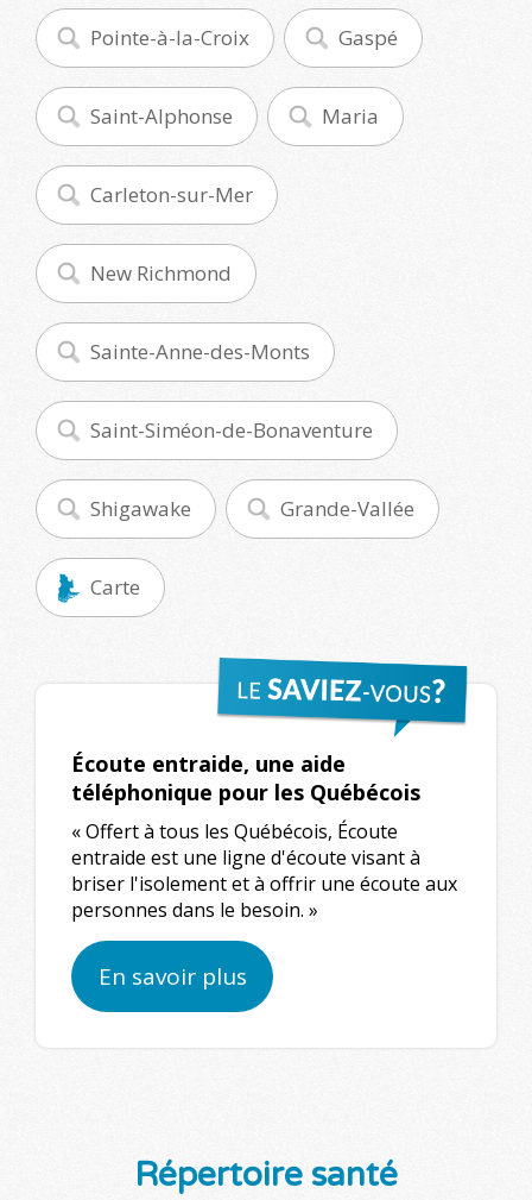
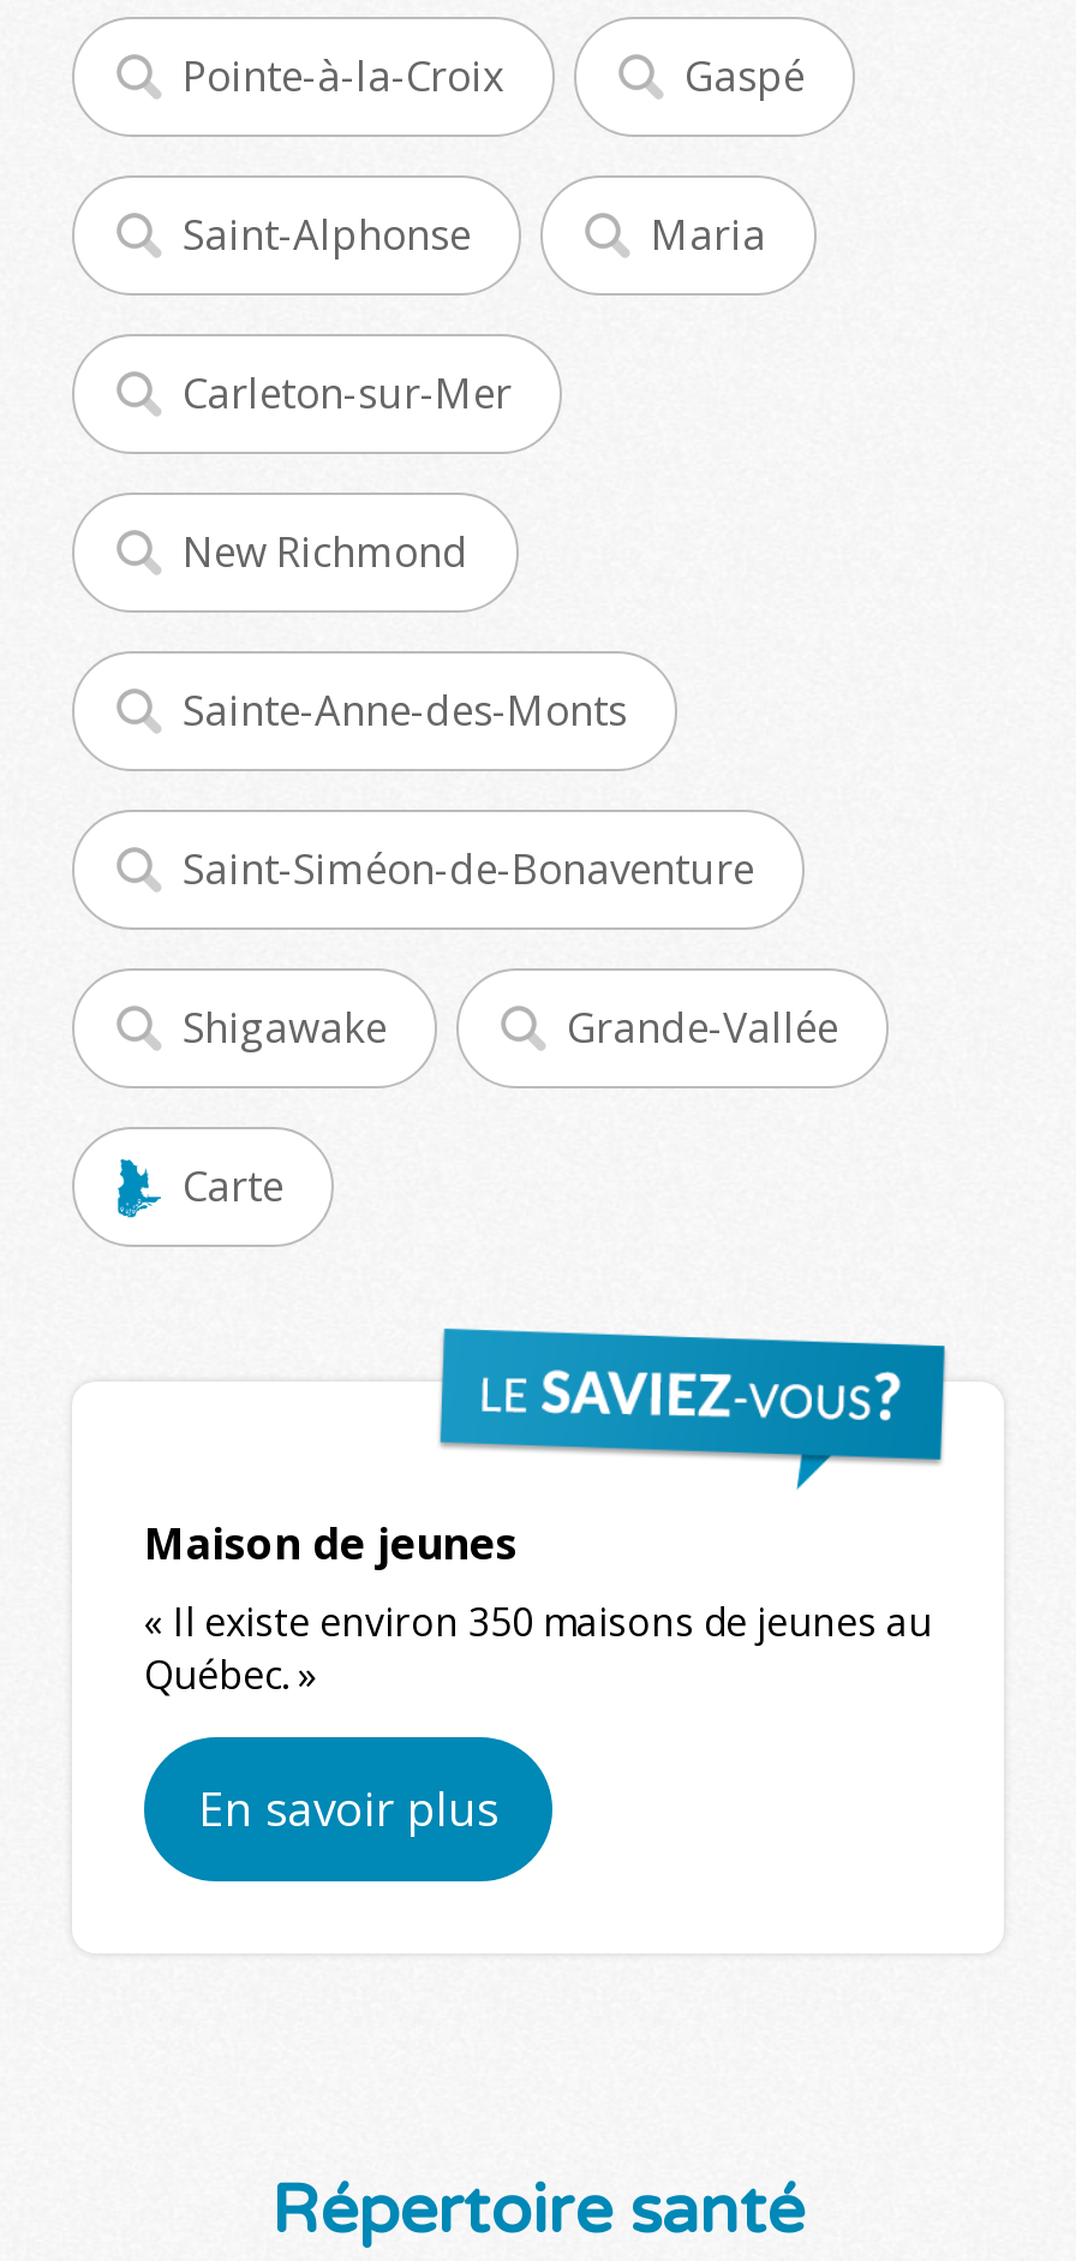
- Écoute entraide, une aide
- téléphonique pour les Québécois
- « Offert à tous les Québécois, Écoute
- entraide est une ligne d'écoute visant à
- briser l'isolement et à offrir une écoute aux
- personnes dans le besoin. »
+ Maison de jeunes
+ « Il existe environ 350 maisons de jeunes au
+ Québec. »
